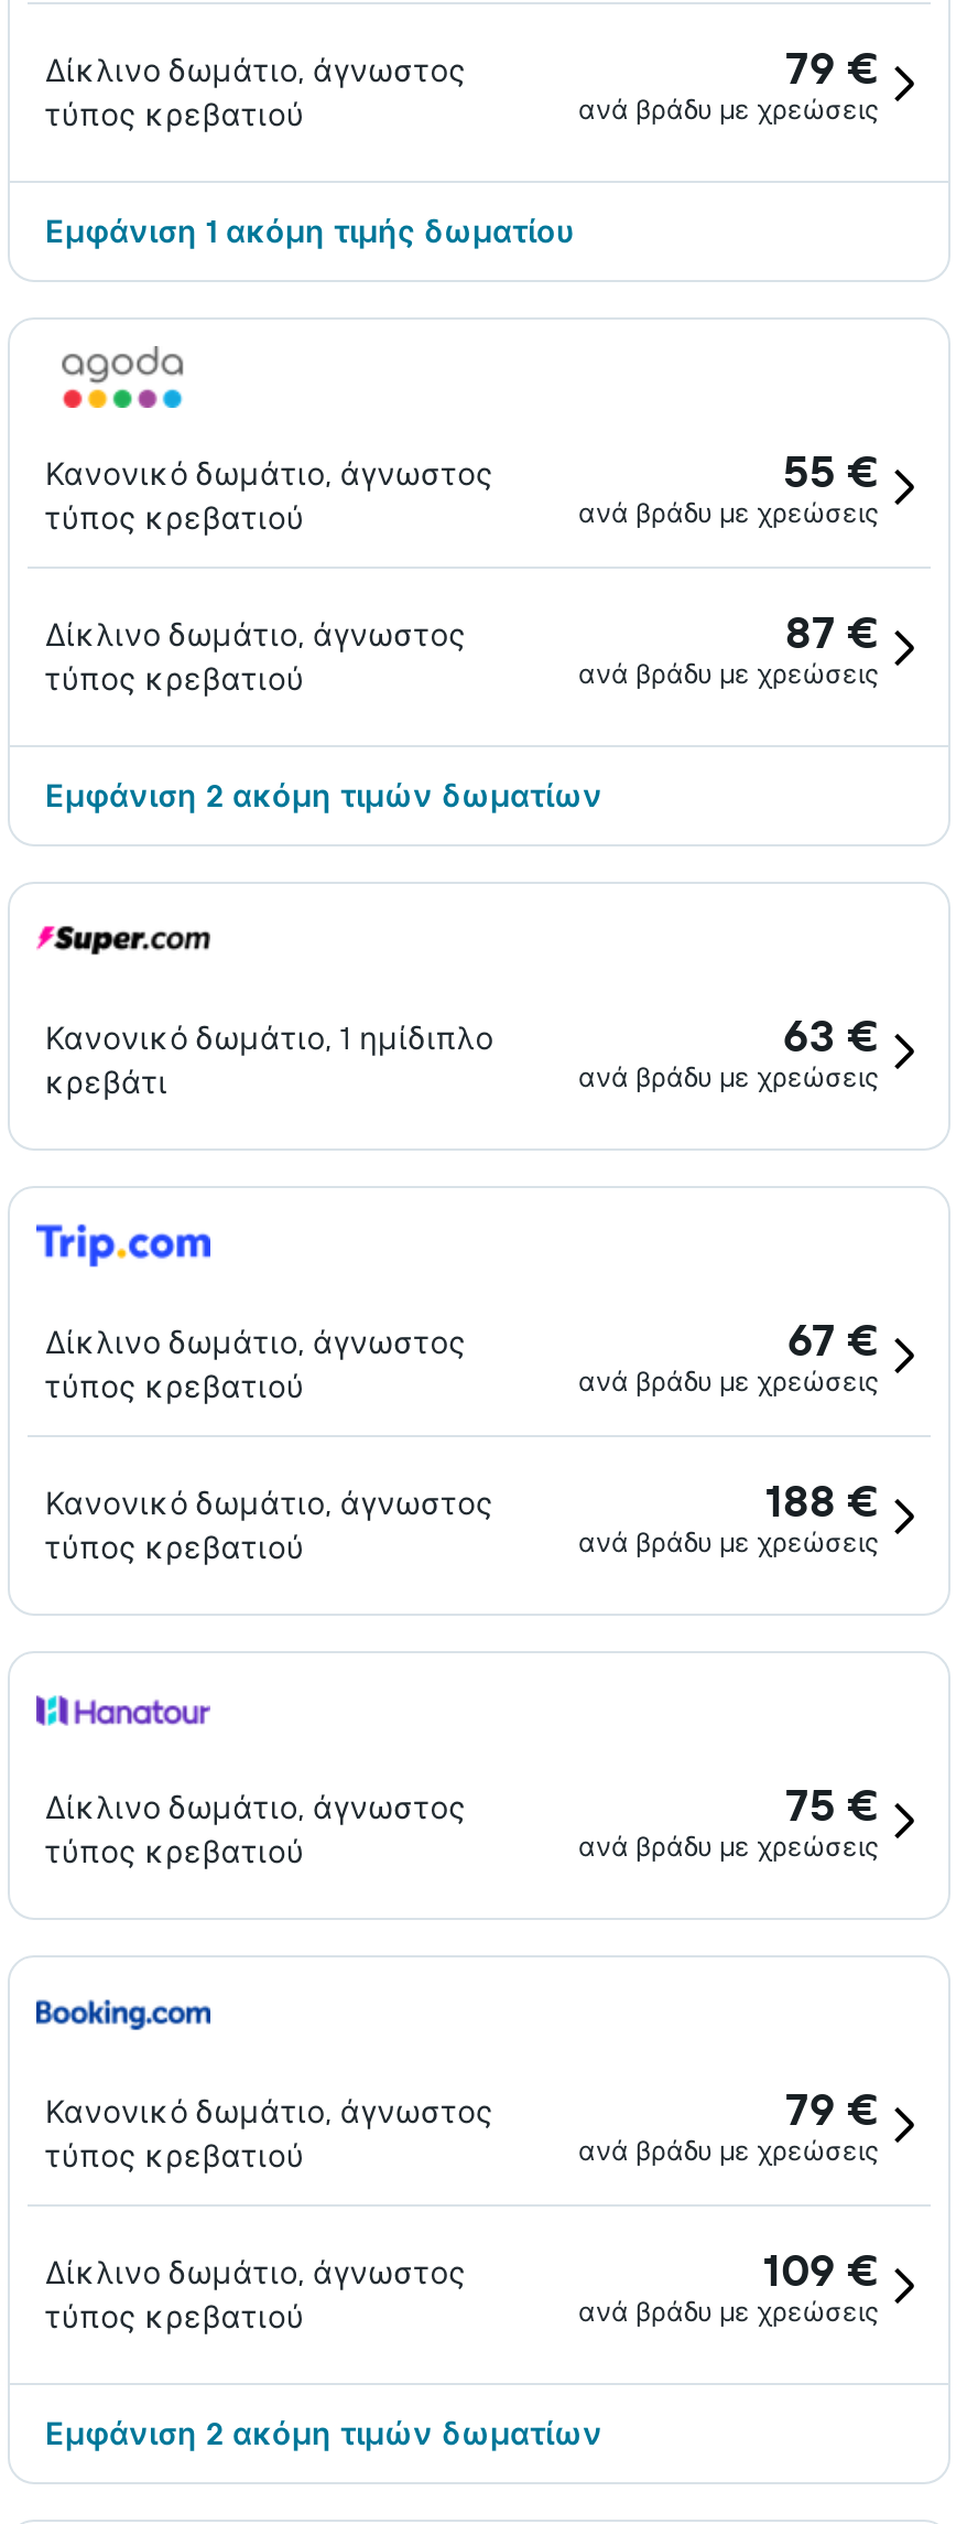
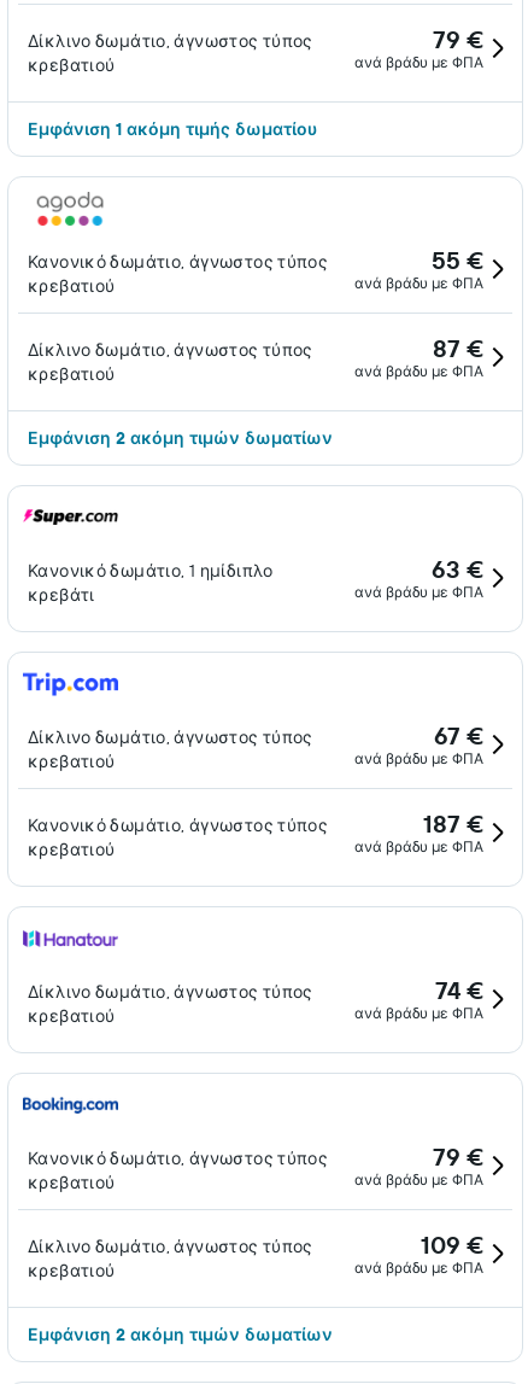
- ανά βράδυ με χρεώσεις
+ ανά βράδυ με ΦΠΑ

- ανά βράδυ με χρεώσεις
+ ανά βράδυ με ΦΠΑ

- ανά βράδυ με χρεώσεις
+ ανά βράδυ με ΦΠΑ

- ανά βράδυ με χρεώσεις
+ ανά βράδυ με ΦΠΑ

- ανά βράδυ με χρεώσεις
+ ανά βράδυ με ΦΠΑ

- 188 €
- ανά βράδυ με χρεώσεις
+ 187 €
+ ανά βράδυ με ΦΠΑ

- 75 €
- ανά βράδυ με χρεώσεις
+ 74 €
+ ανά βράδυ με ΦΠΑ

- ανά βράδυ με χρεώσεις
+ ανά βράδυ με ΦΠΑ

- ανά βράδυ με χρεώσεις
+ ανά βράδυ με ΦΠΑ
